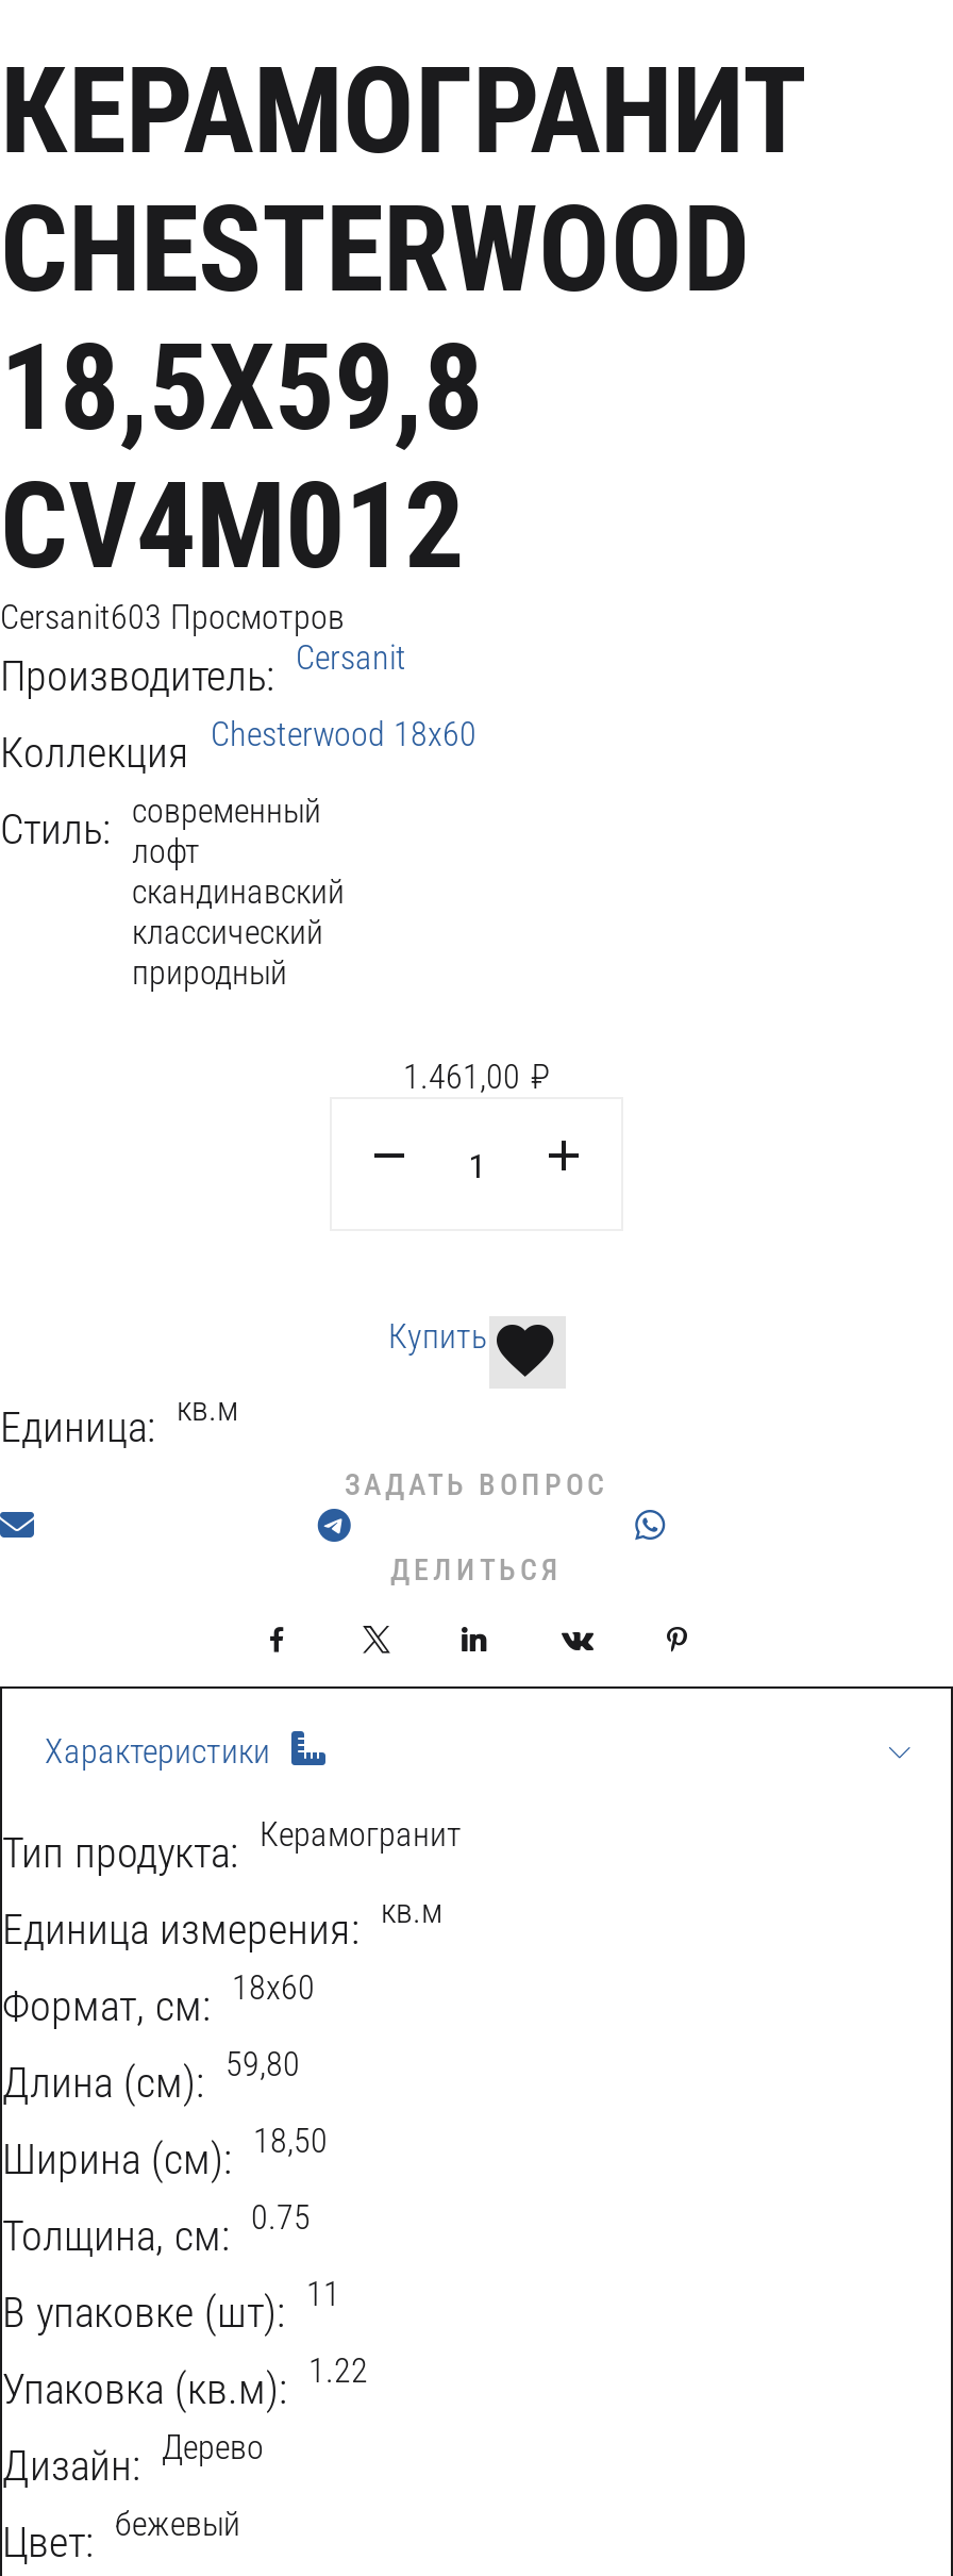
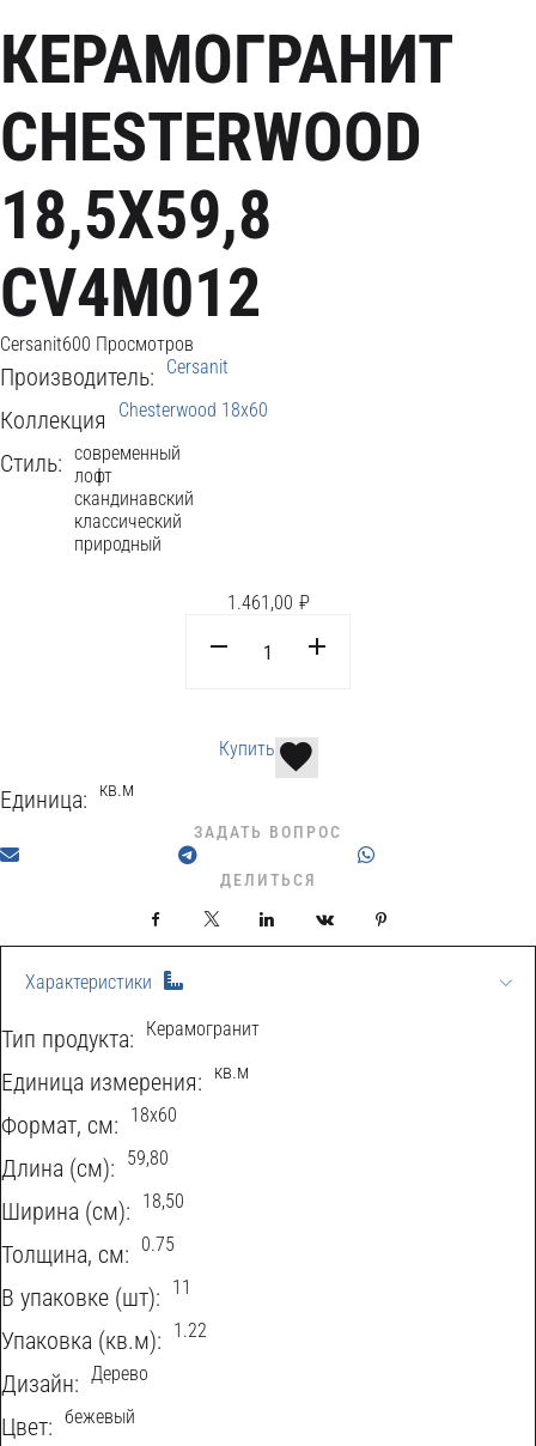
- Cersanit603 Просмотров
+ Cersanit600 Просмотров
